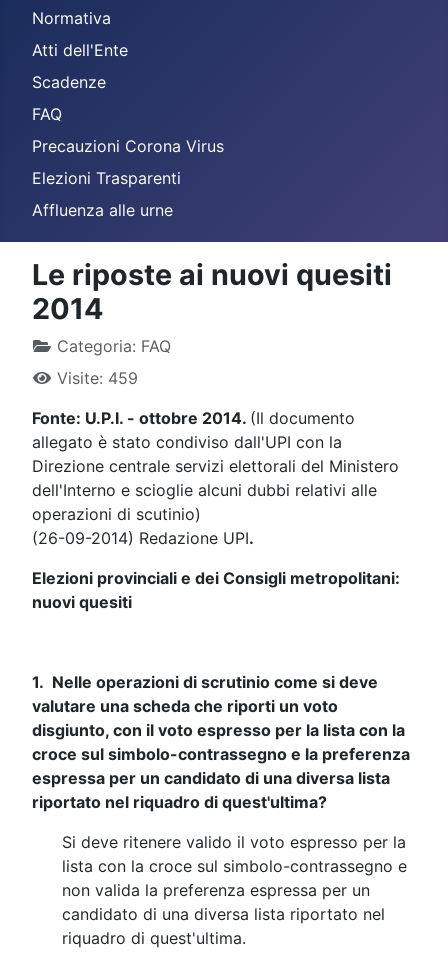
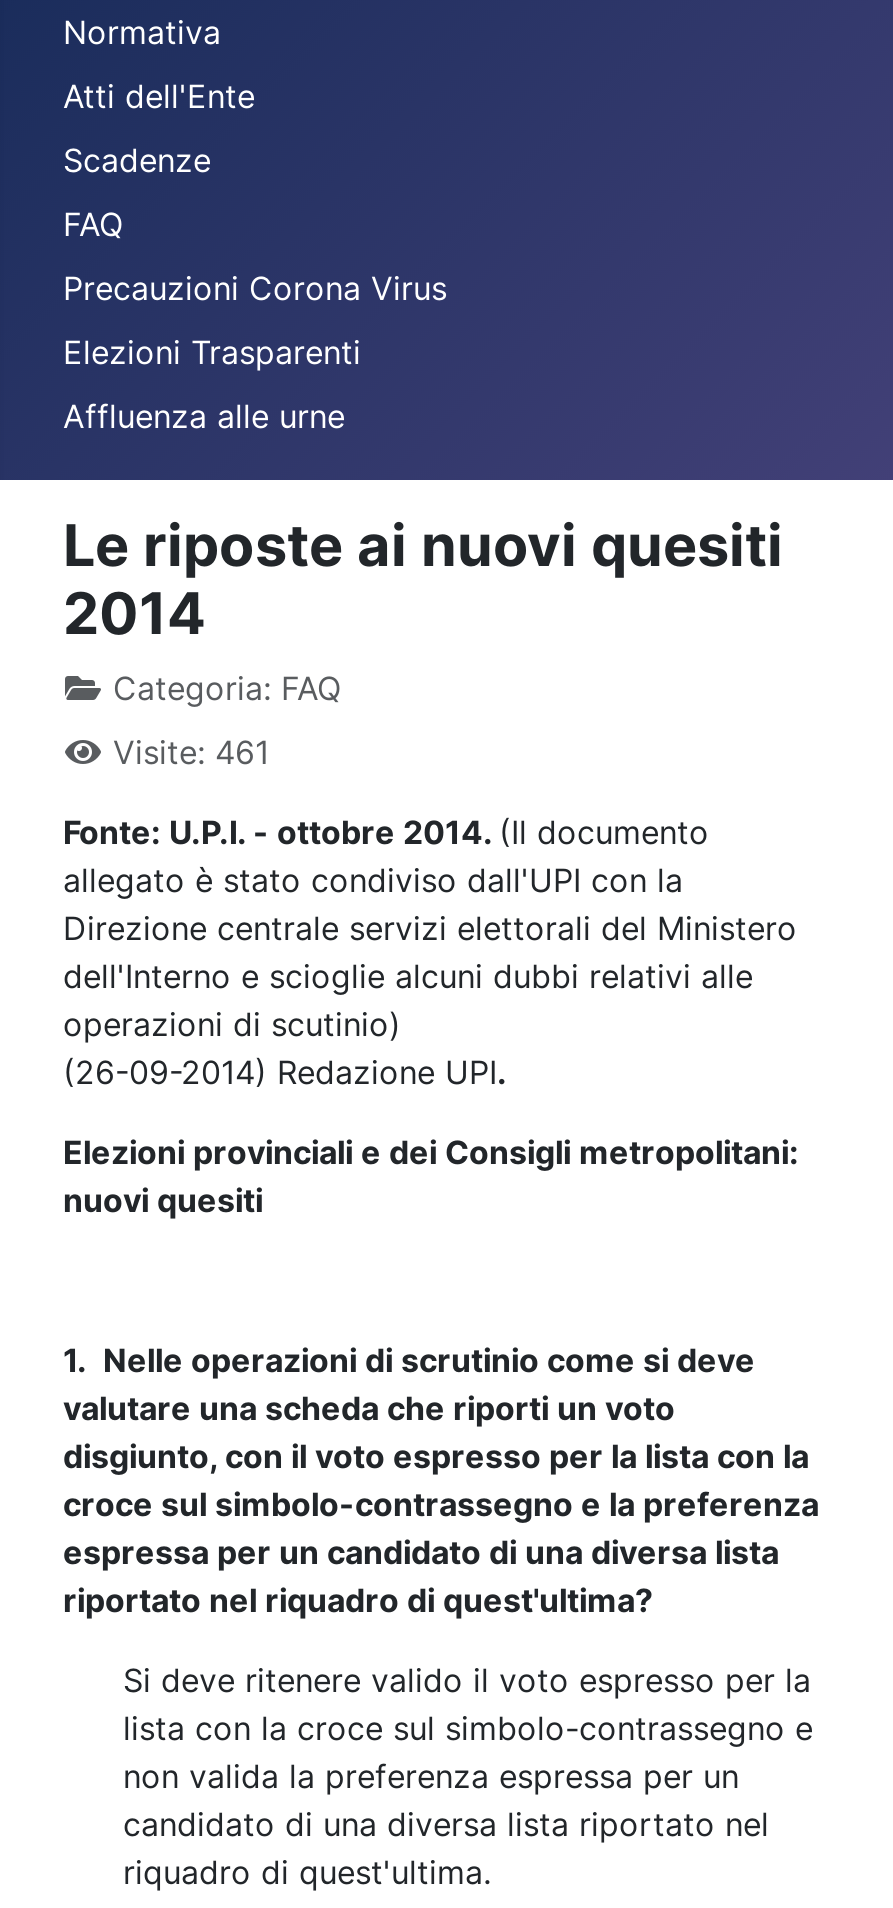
- Visite: 459
+ Visite: 461
